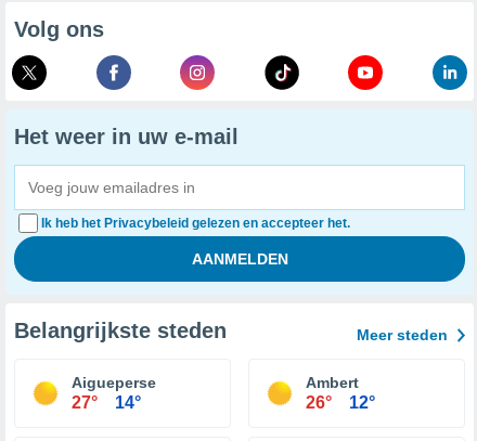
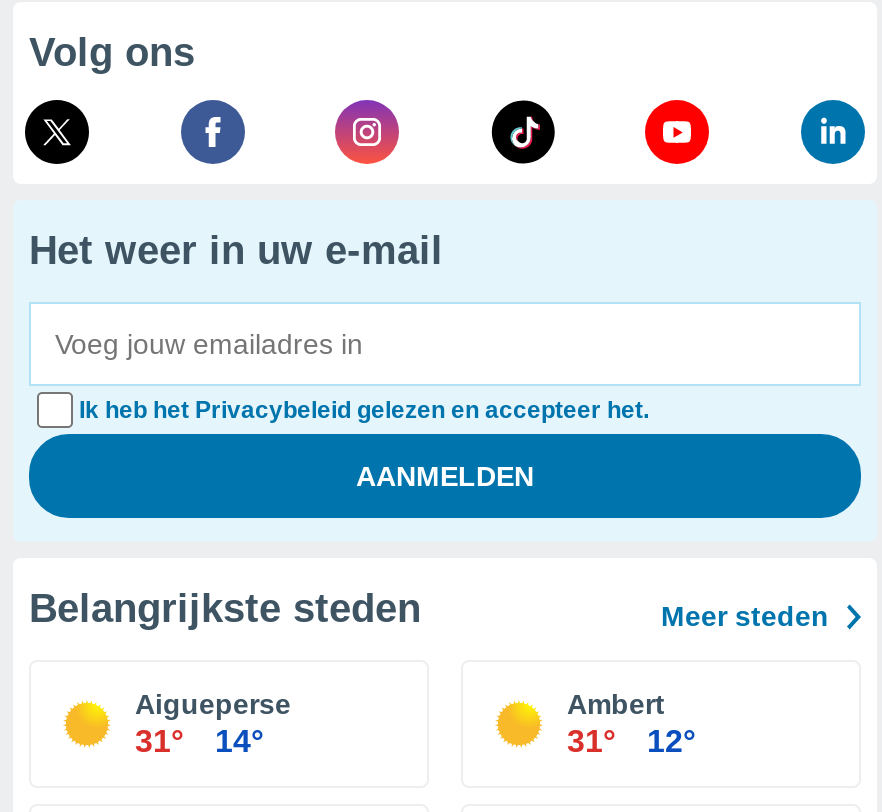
- 27° 14°
+ 31° 14°

- 26° 12°
+ 31° 12°
